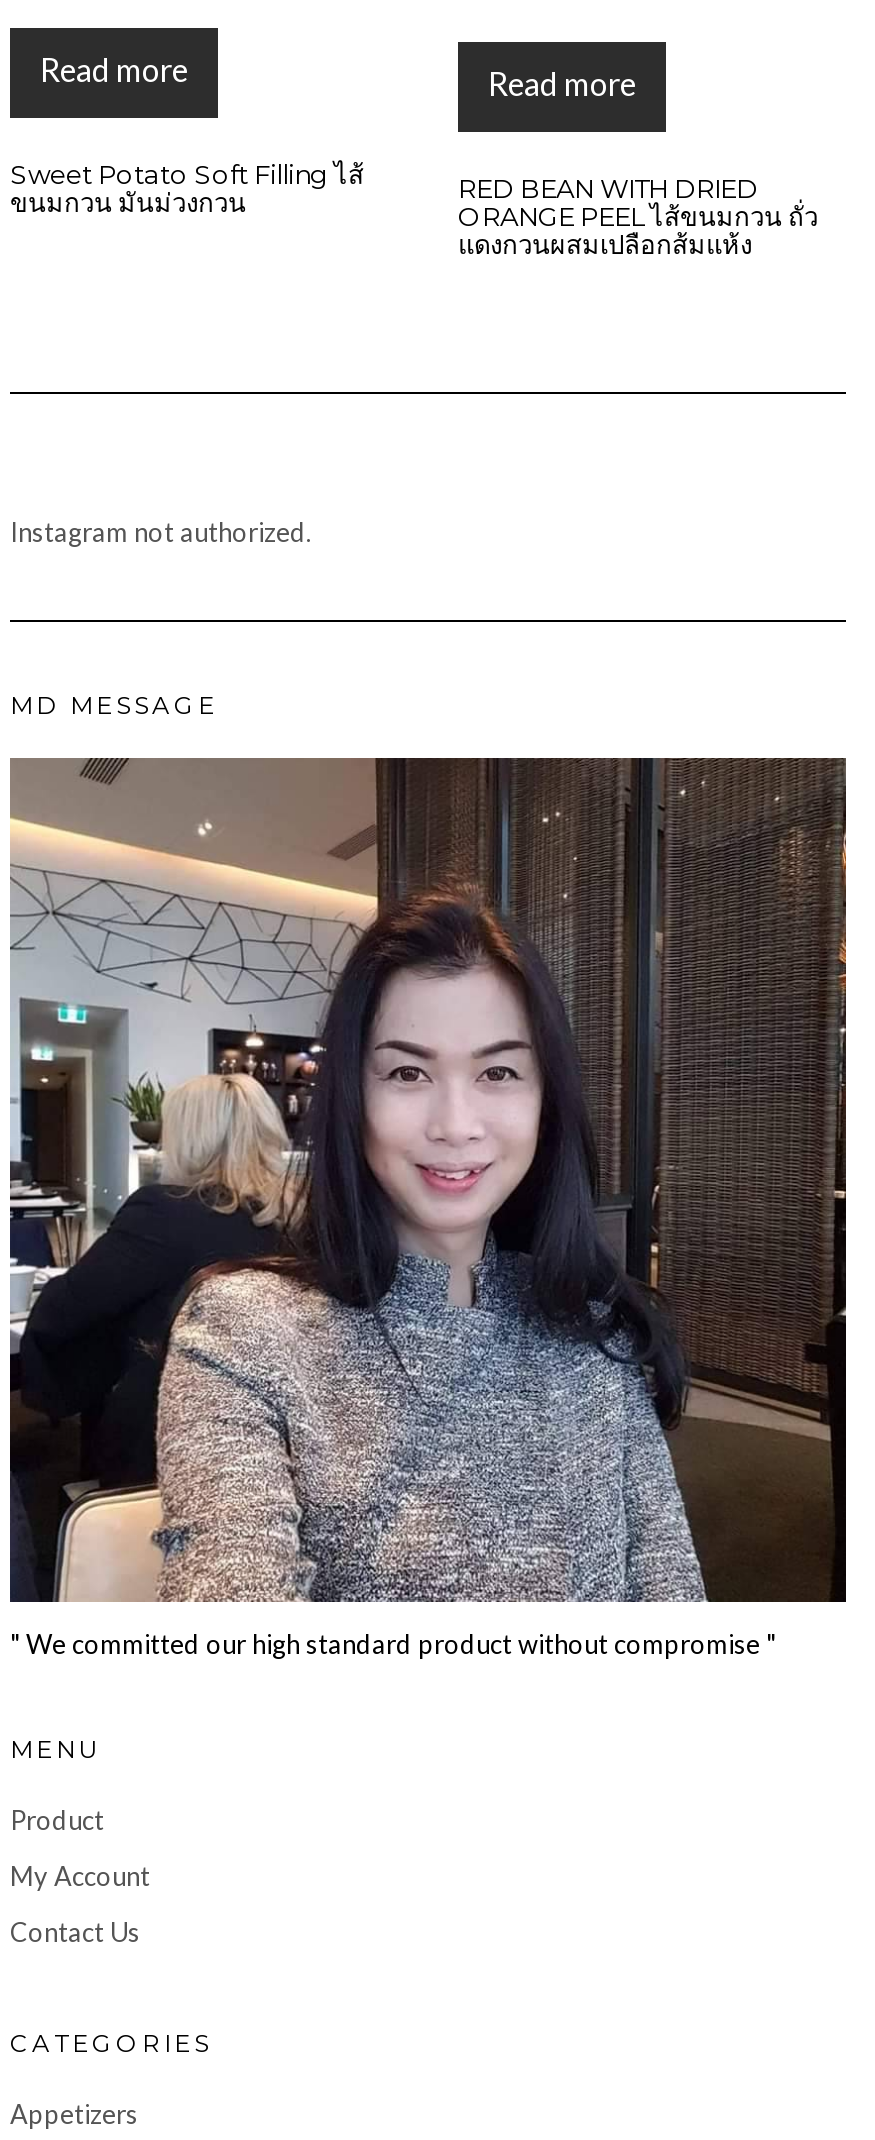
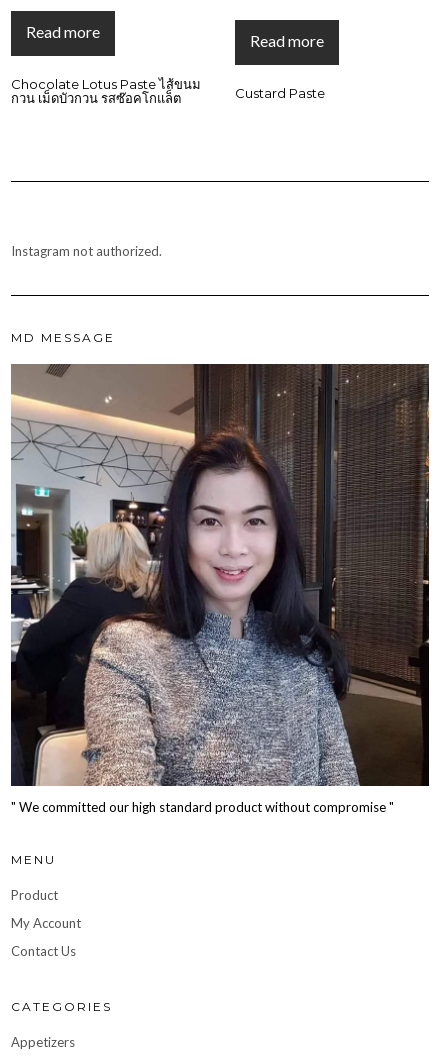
- Sweet Potato Soft Filling ไส้
- ขนมกวน มันม่วงกวน
+ Chocolate Lotus Paste ไส้ขนม
+ กวน เม็ดบัวกวน รสซ๊อคโกแล็ต

- RED BEAN WITH DRIED
- ORANGE PEEL ไส้ขนมกวน ถั่ว
- แดงกวนผสมเปลือกส้มแห้ง
+ Custard Paste
